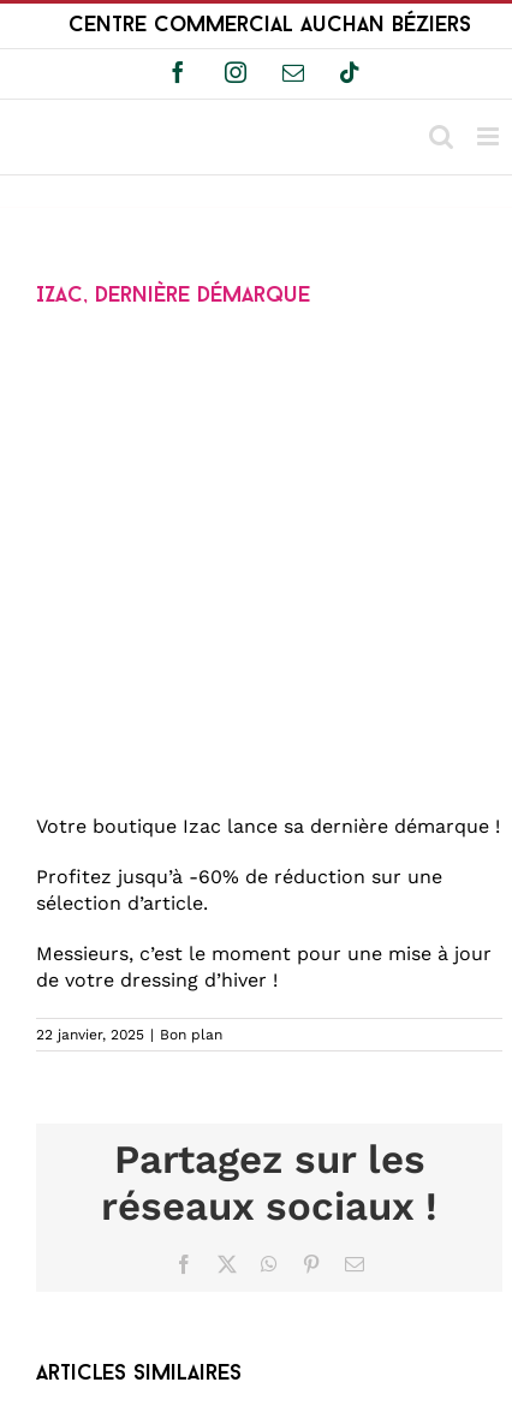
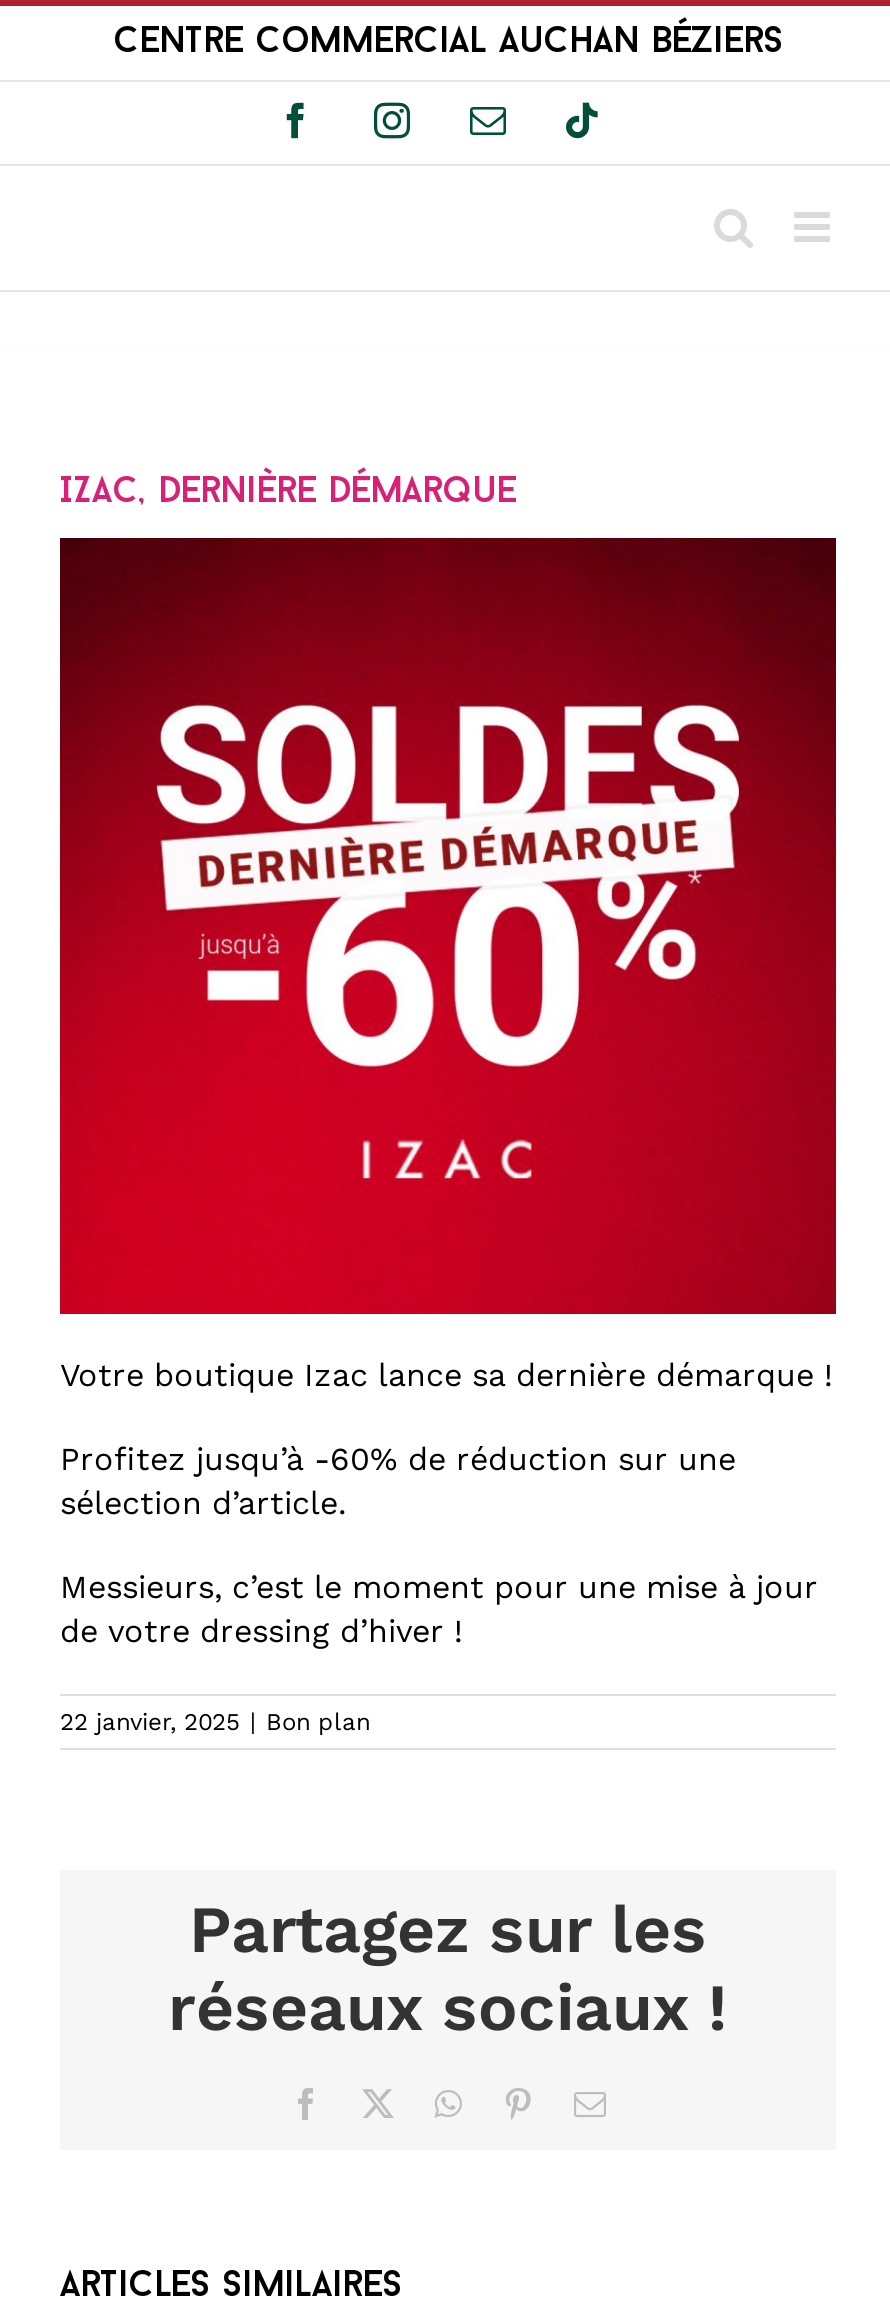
+ [image]
